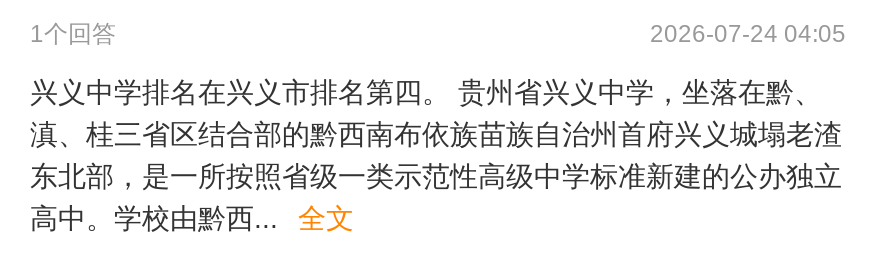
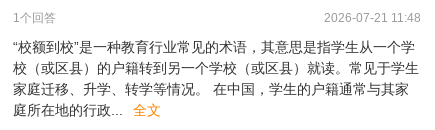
- 2026-07-24 04:05
+ 2026-07-21 11:48

- 兴义中学排名在兴义市排名第四。 贵州省兴义中学，坐落在黔、
- 滇、桂三省区结合部的黔西南布依族苗族自治州首府兴义城塌老渣
- 东北部，是一所按照省级一类示范性高级中学标准新建的公办独立
- 高中。学校由黔西...
+ “校额到校”是一种教育行业常见的术语，其意思是指学生从一个学
+ 校（或区县）的户籍转到另一个学校（或区县）就读。常见于学生
+ 家庭迁移、升学、转学等情况。 在中国，学生的户籍通常与其家
+ 庭所在地的行政...
